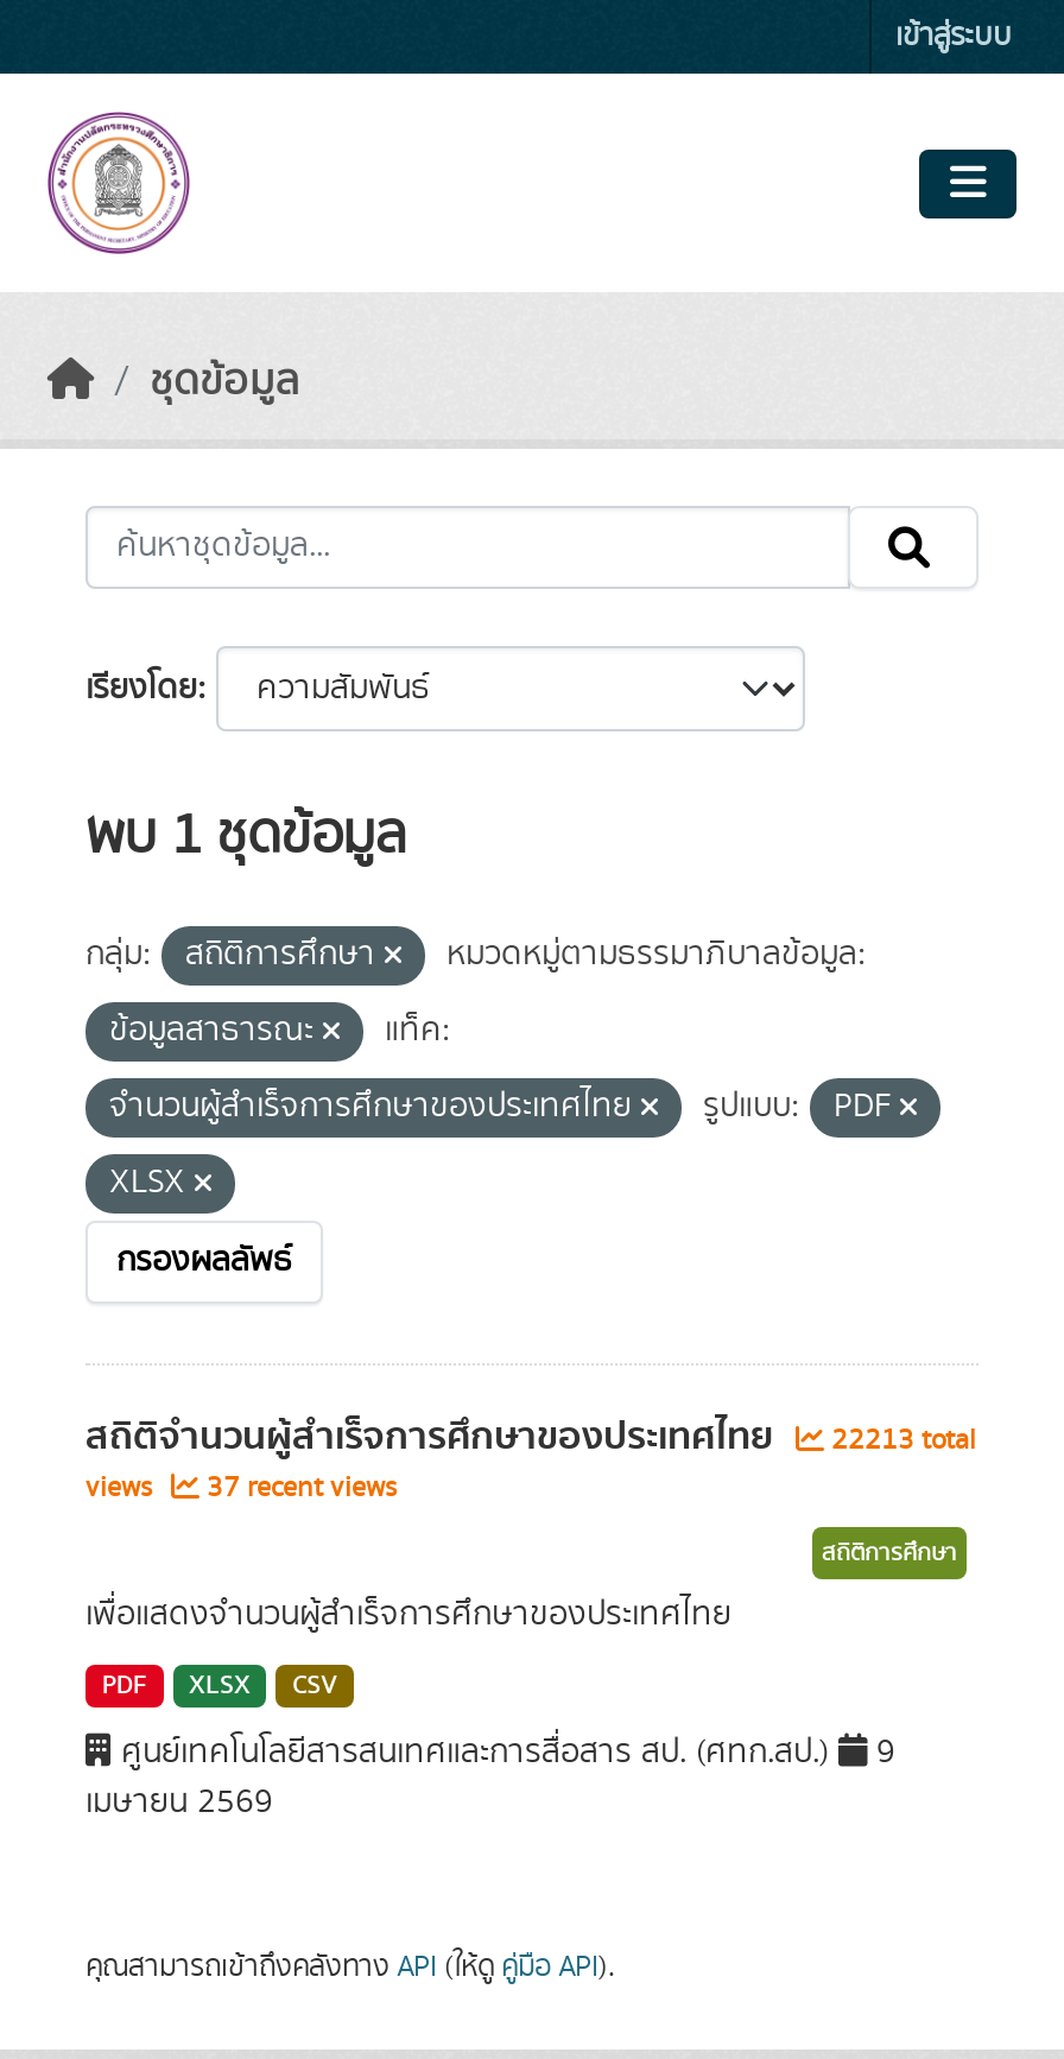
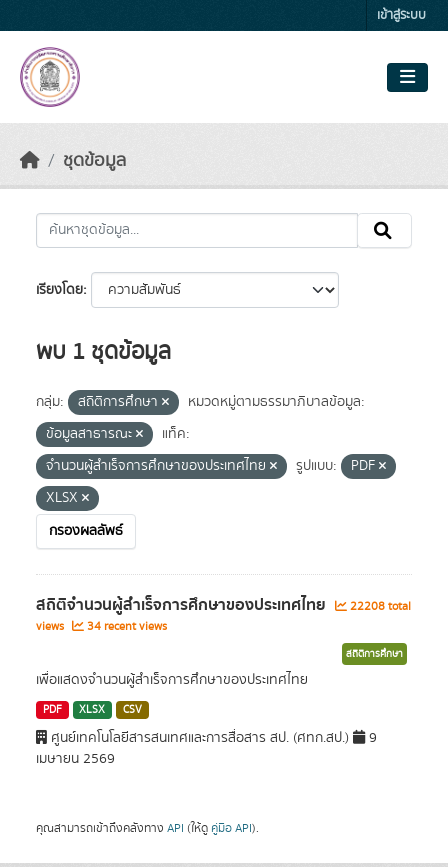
- สถิติจำนวนผู้สำเร็จการศึกษาของประเทศไทย 22213 total
+ สถิติจำนวนผู้สำเร็จการศึกษาของประเทศไทย 22208 total

- views 37 recent views
+ views 34 recent views
